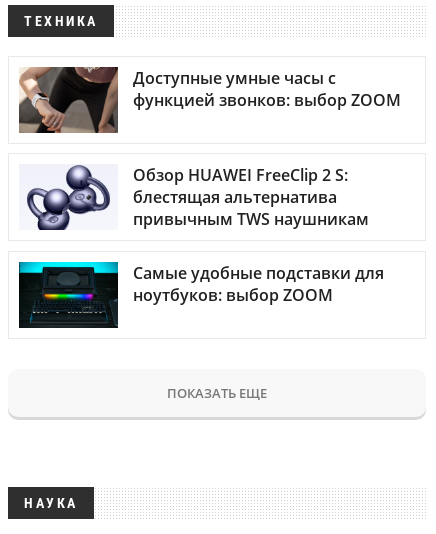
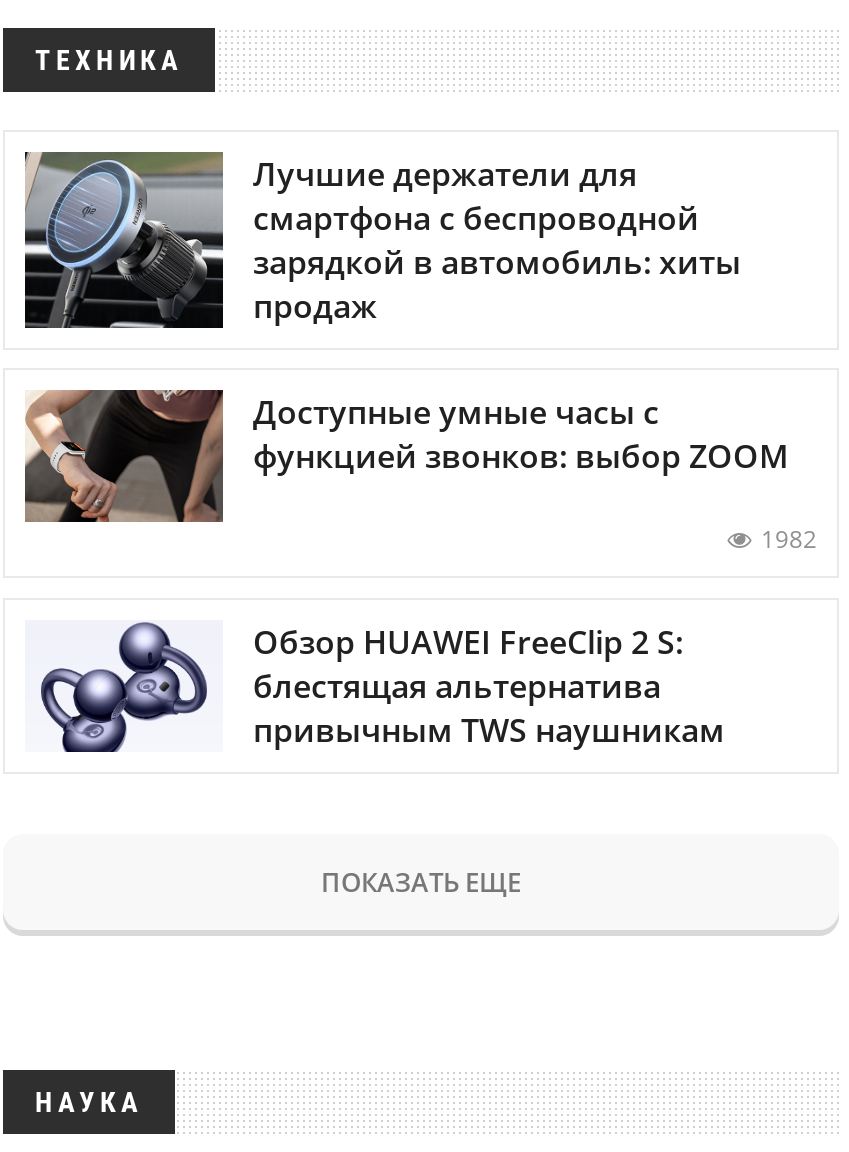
+ [image]
+ Лучшие держатели для
+ смартфона с беспроводной
+ зарядкой в автомобиль: хиты
+ продаж

moved down: [image] | Доступные умные часы с | функцией звонков: выбор ZOOM

+ 1982

moved down: [image] | Обзор HUAWEI FreeClip 2 S: | блестящая альтернатива | привычным TWS наушникам

- [image]
- Самые удобные подставки для
- ноутбуков: выбор ZOOM
